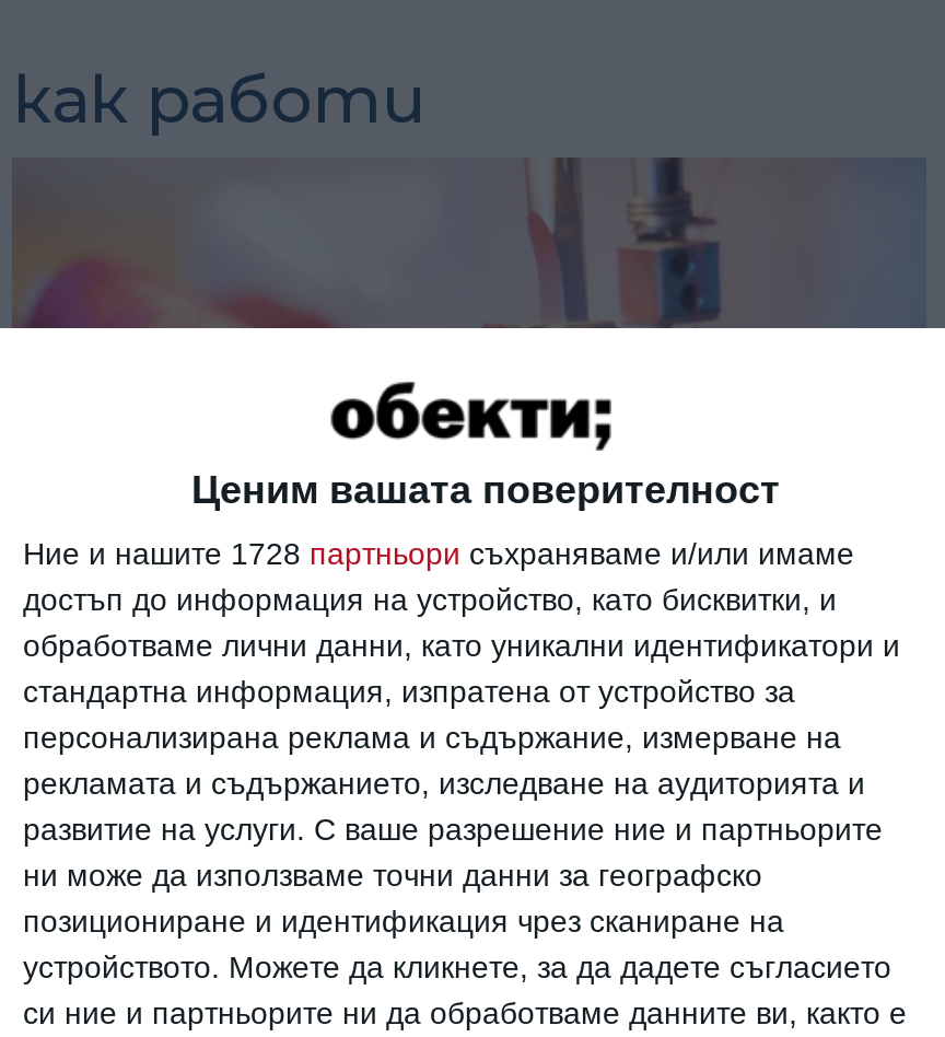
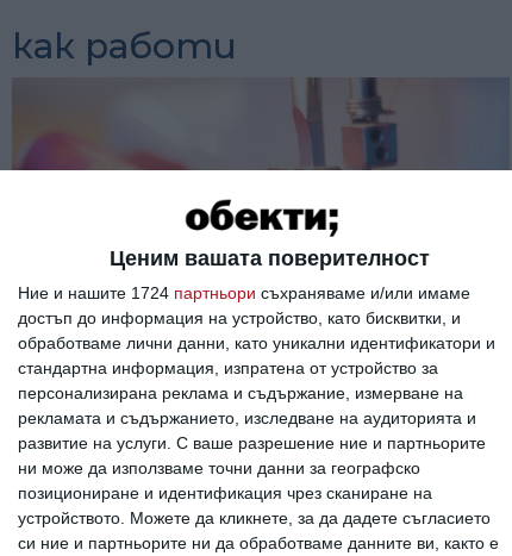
- Ние и нашите 1728 партньори съхраняваме и/или имаме
+ Ние и нашите 1724 партньори съхраняваме и/или имаме
